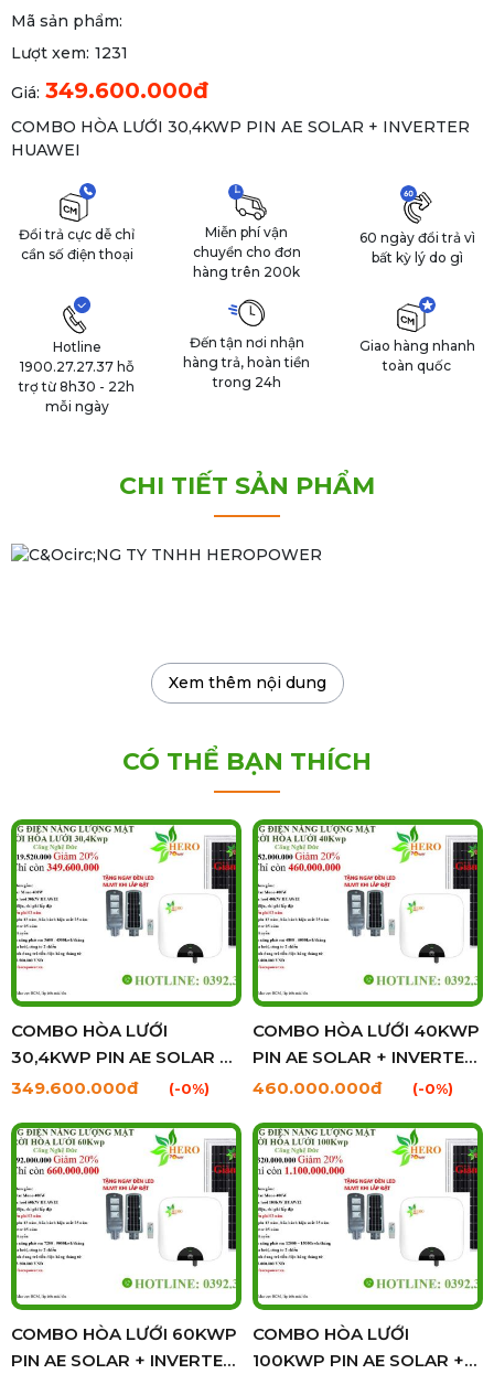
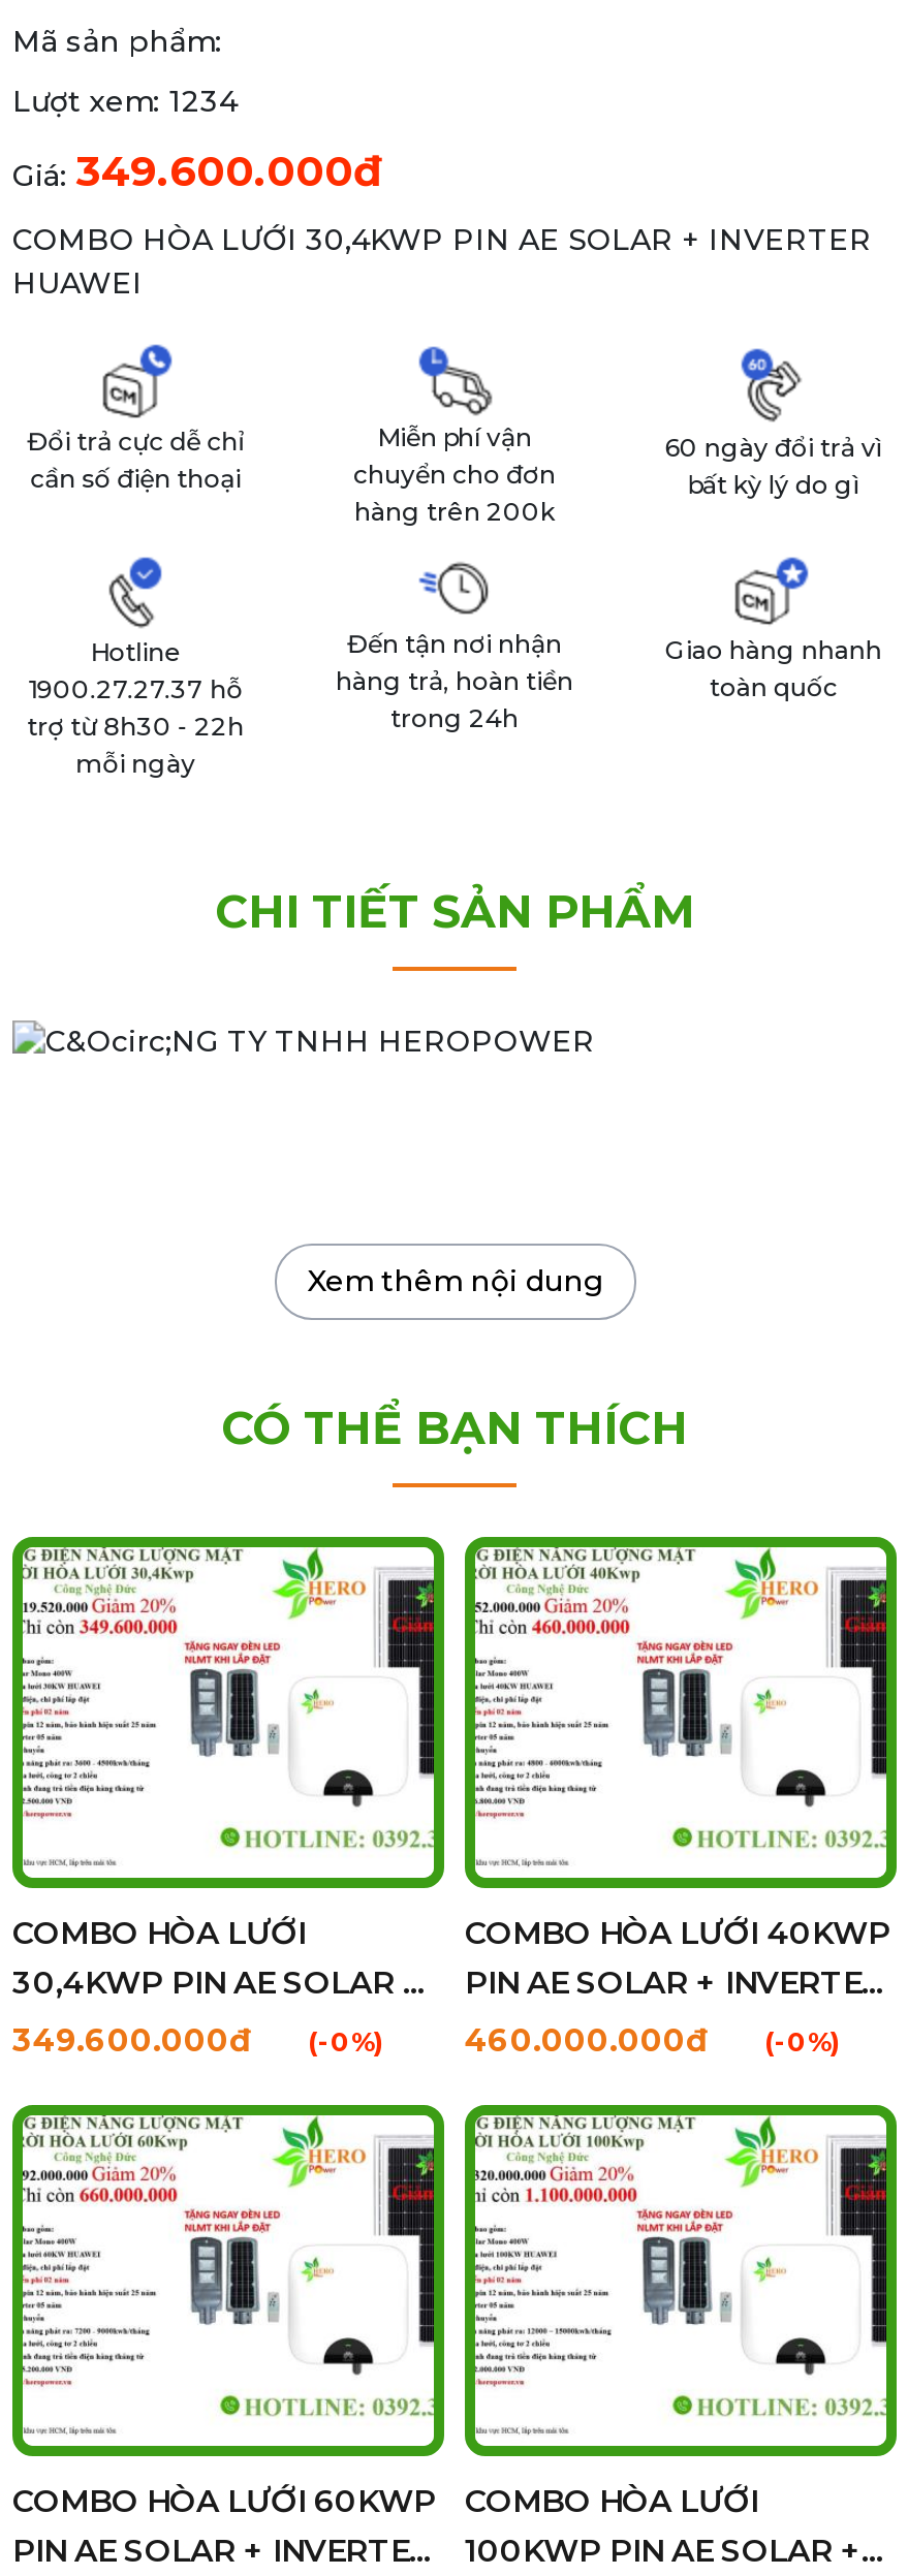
- Lượt xem: 1231
+ Lượt xem: 1234
